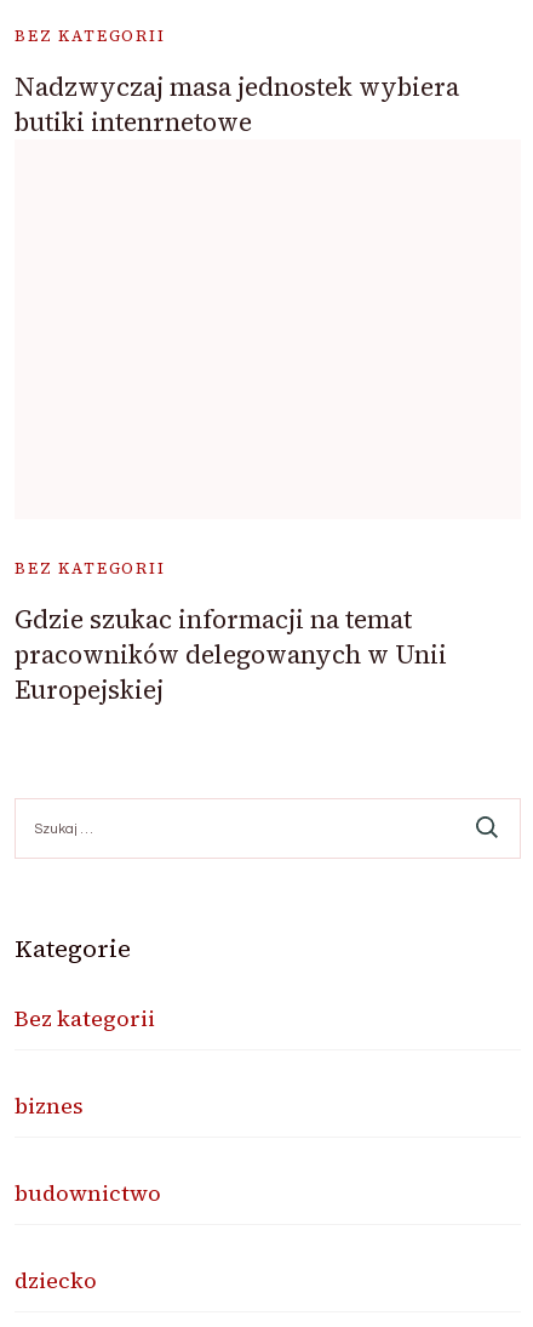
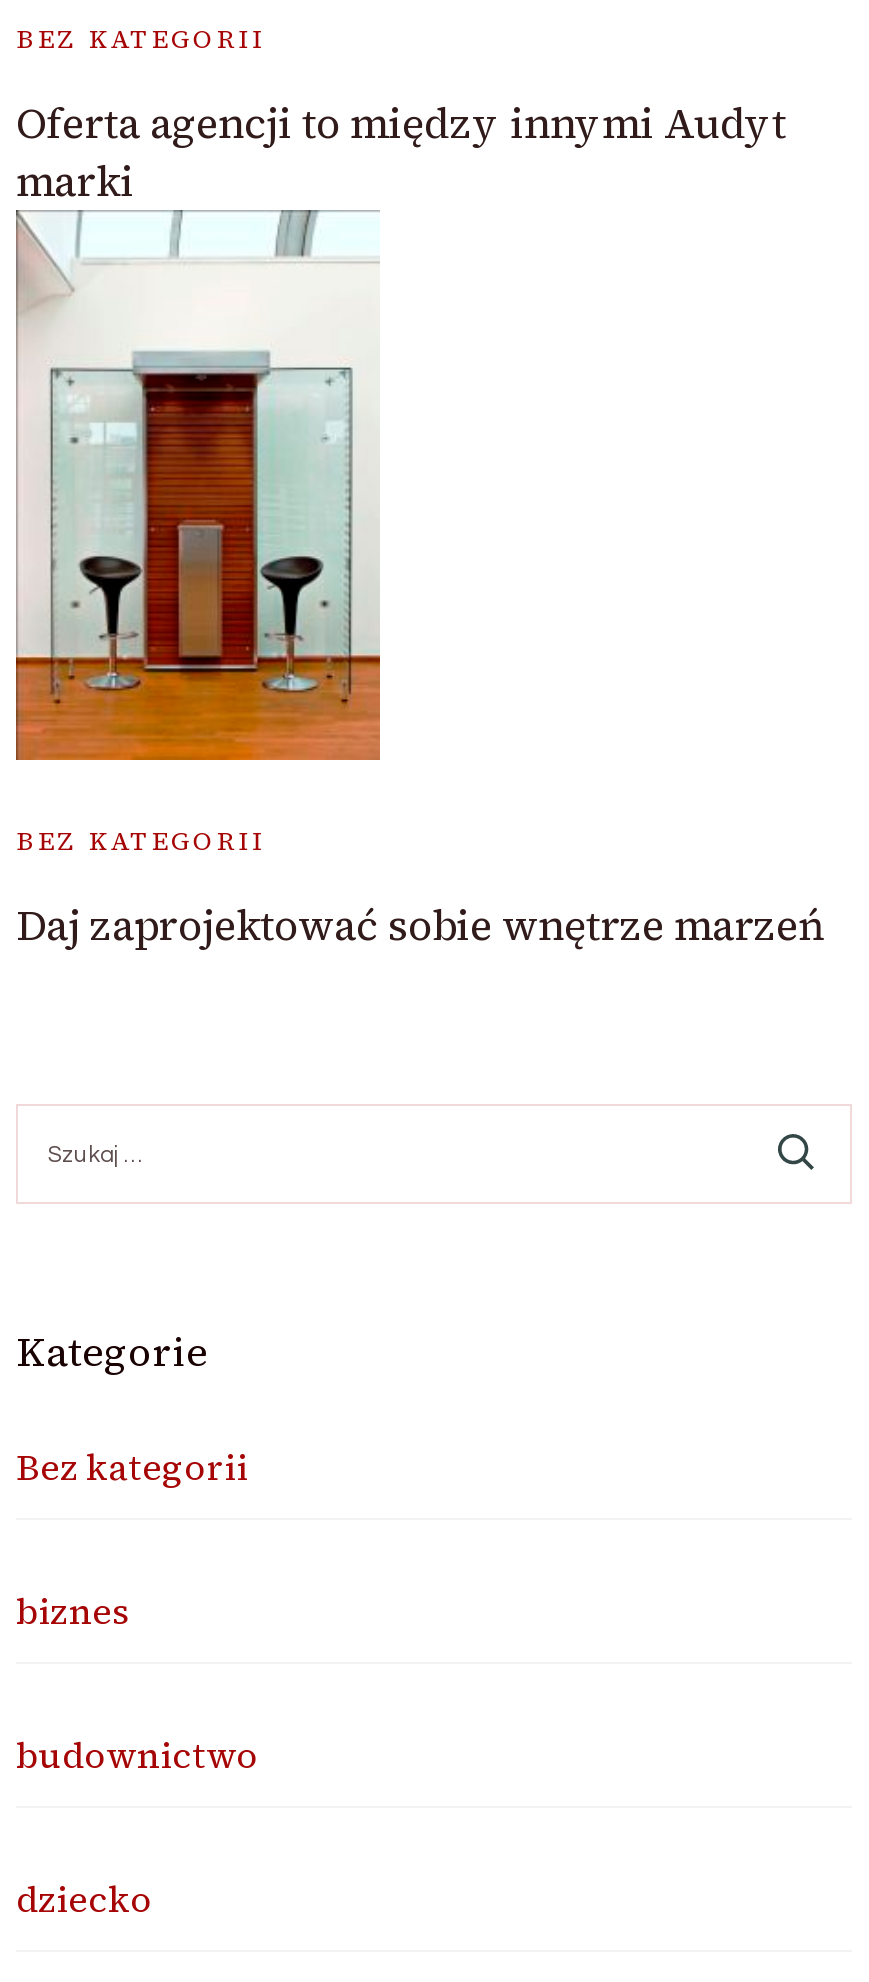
+ [image]

- Nadzwyczaj masa jednostek wybiera
- butiki intenrnetowe
+ Oferta agencji to między innymi Audyt
+ marki

- Gdzie szukac informacji na temat
- pracowników delegowanych w Unii
- Europejskiej
+ Daj zaprojektować sobie wnętrze marzeń
